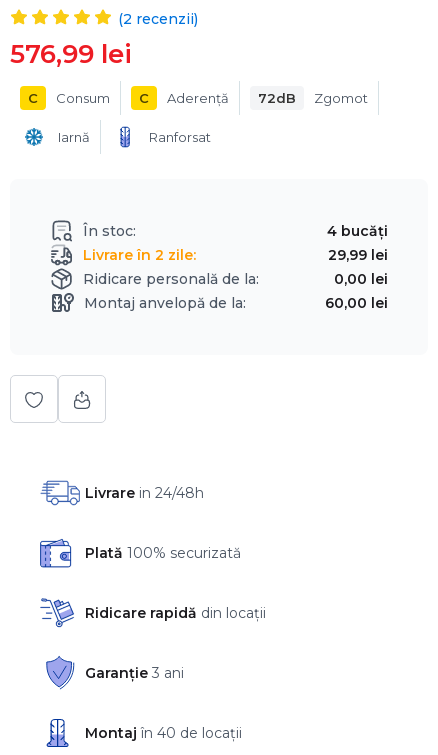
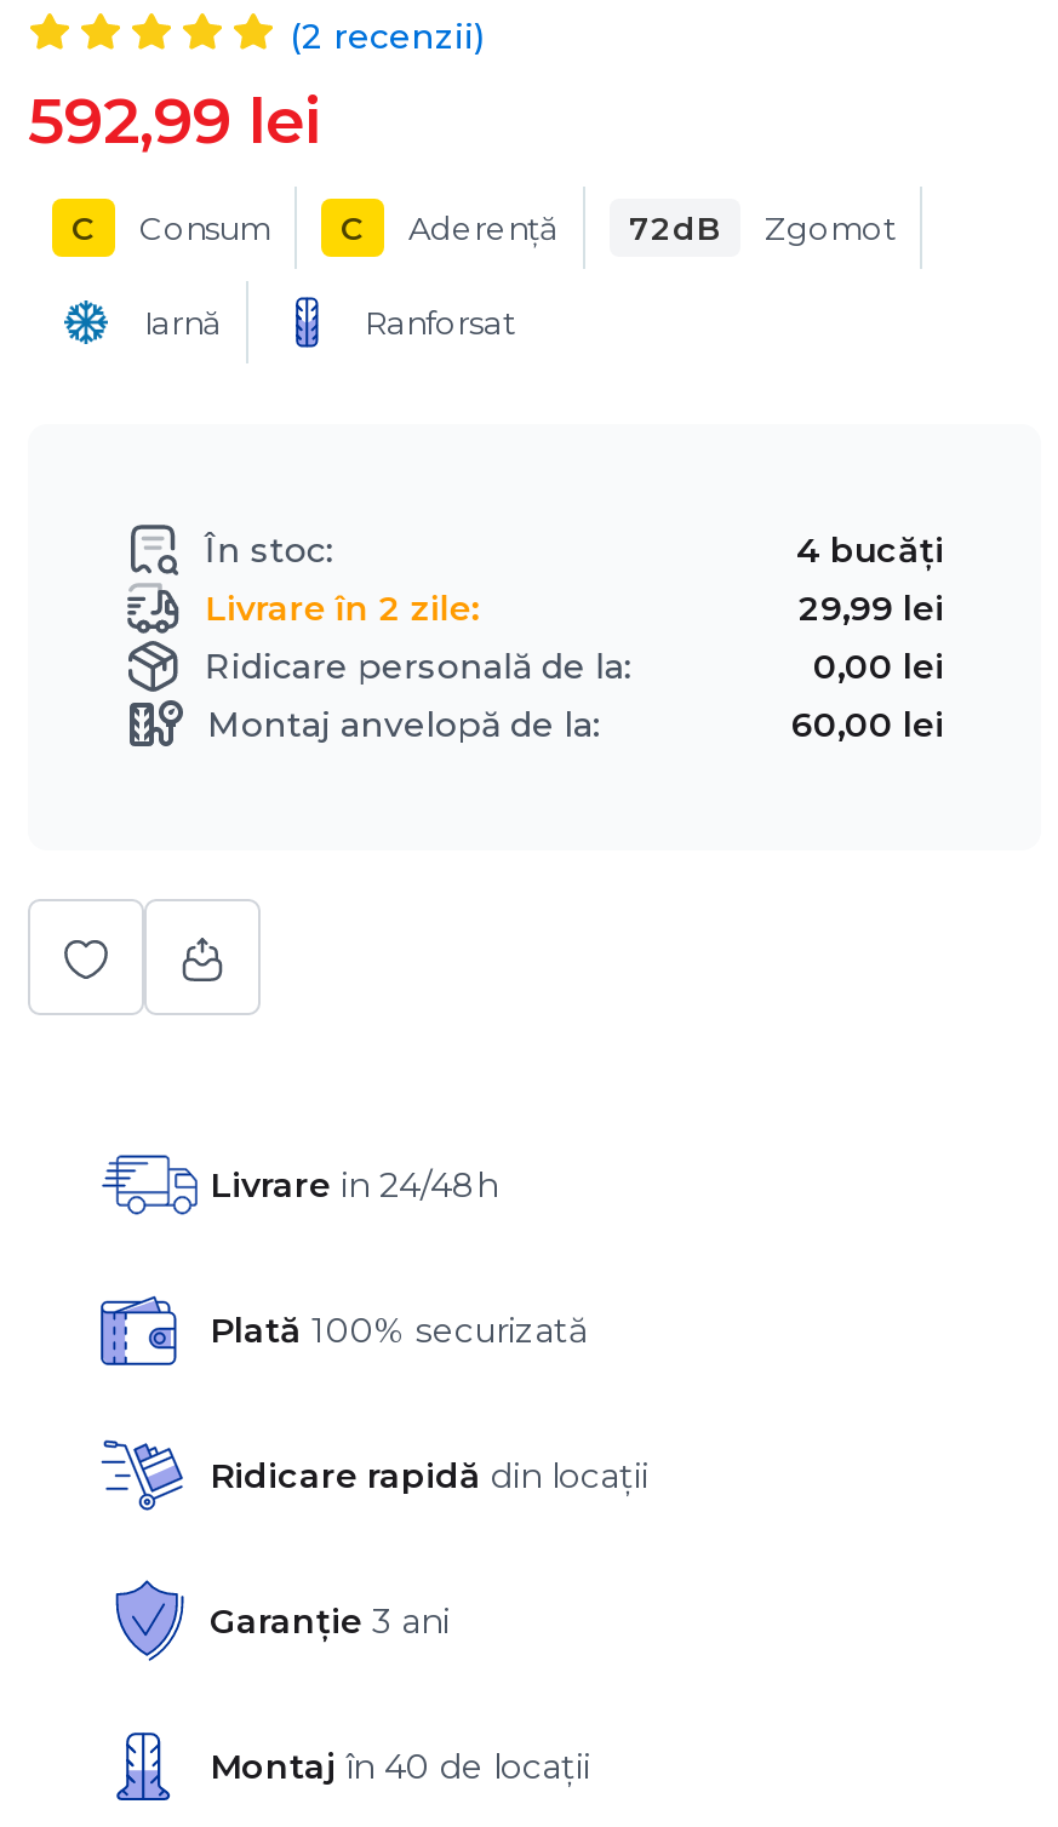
- 576,99 lei
+ 592,99 lei
